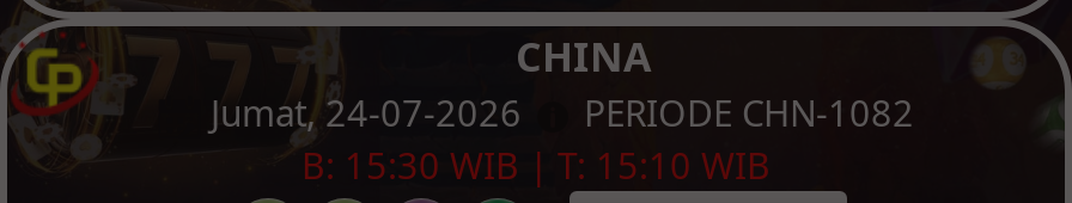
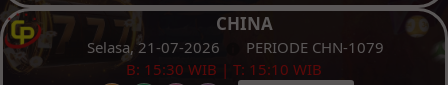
- Jumat, 24-07-2026
- PERIODE CHN-1082
+ Selasa, 21-07-2026
+ PERIODE CHN-1079
